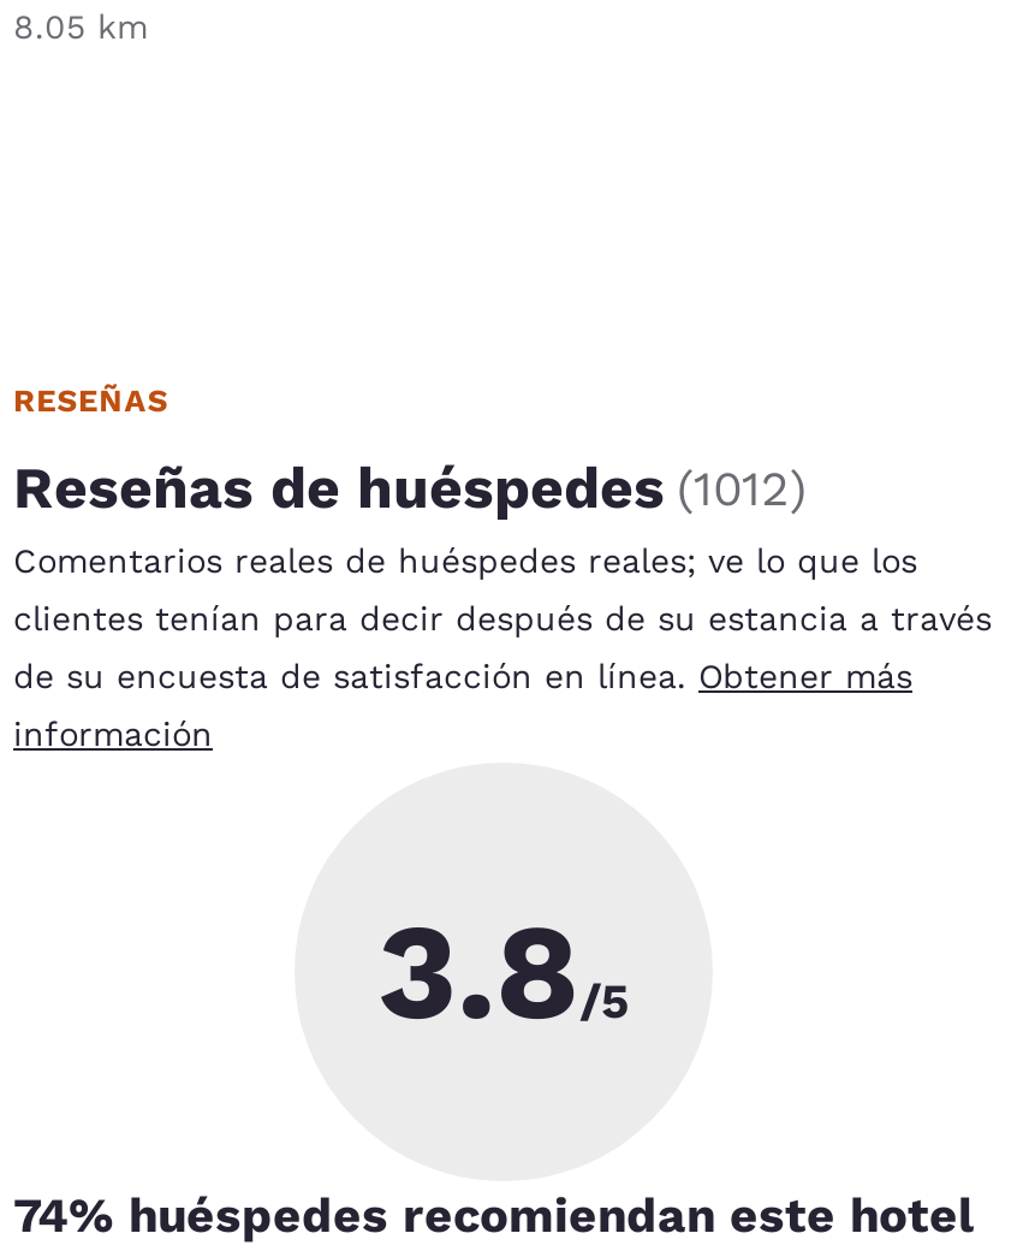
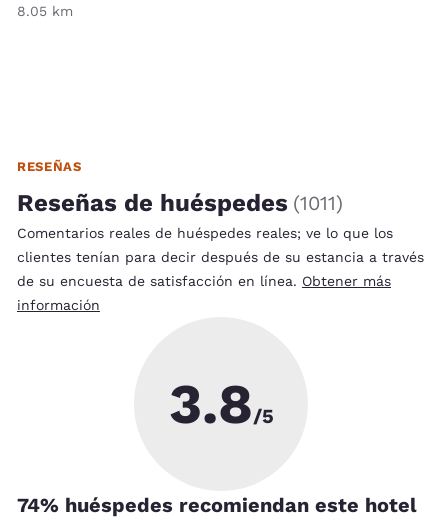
- Reseñas de huéspedes (1012)
+ Reseñas de huéspedes (1011)
